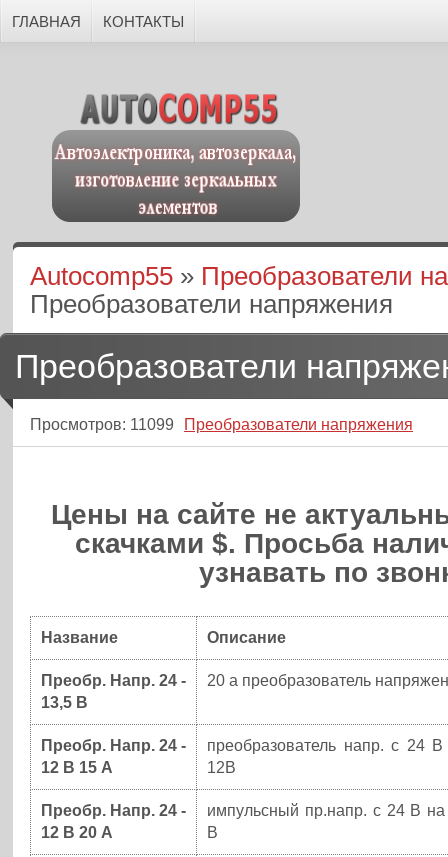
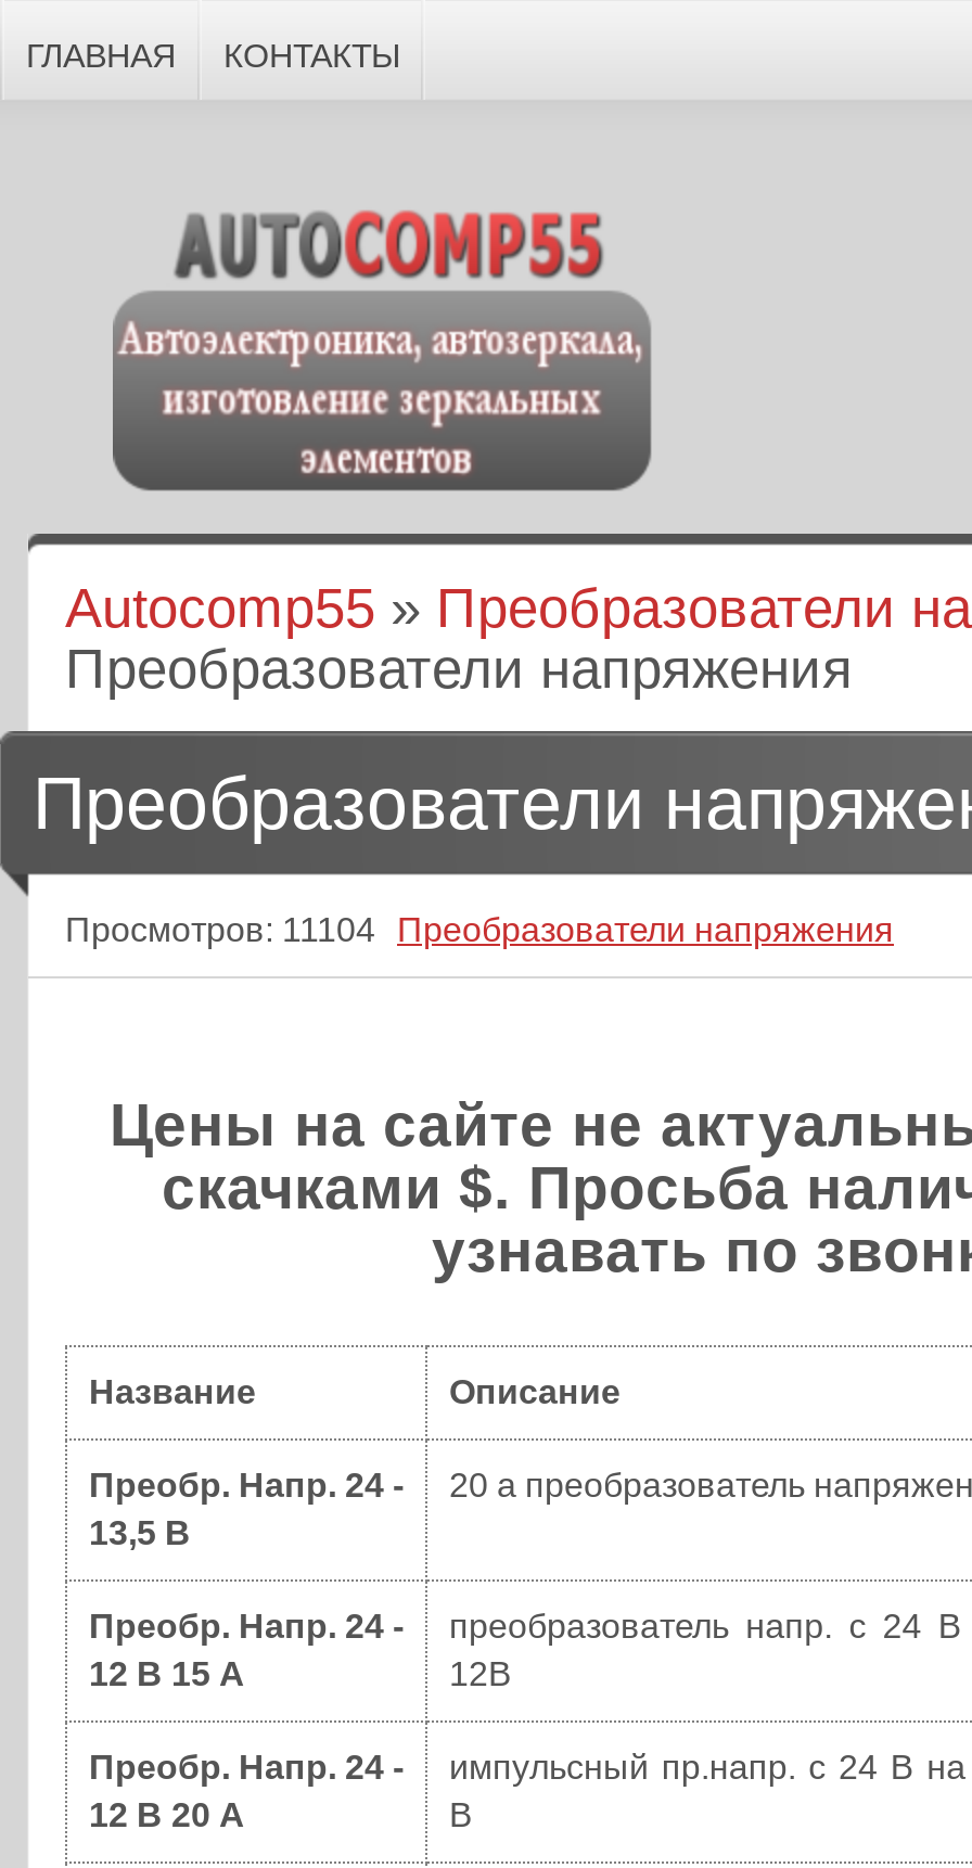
- Просмотров: 11099 Преобразователи напряжения
+ Просмотров: 11104 Преобразователи напряжения
